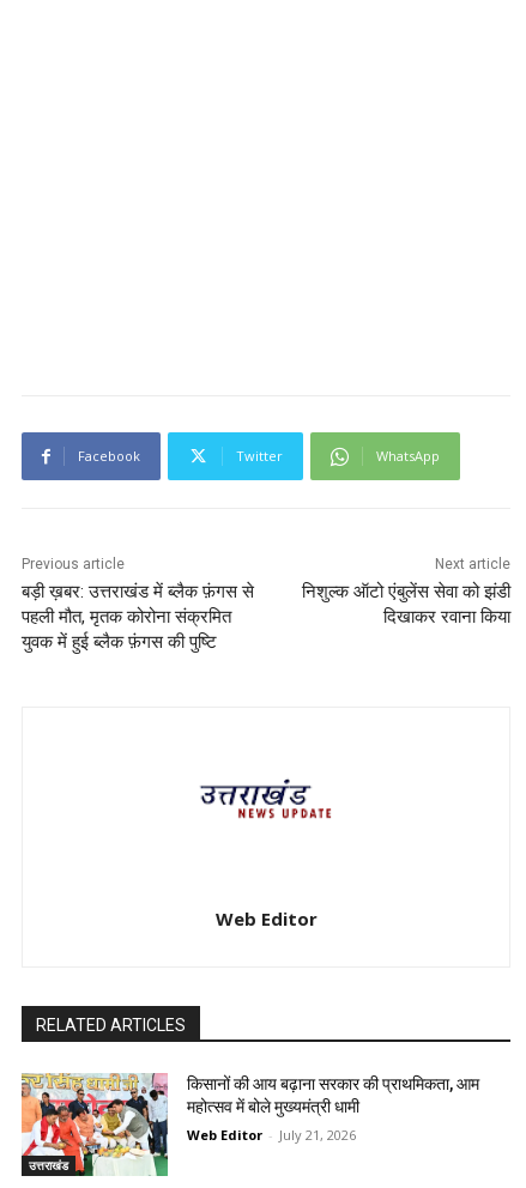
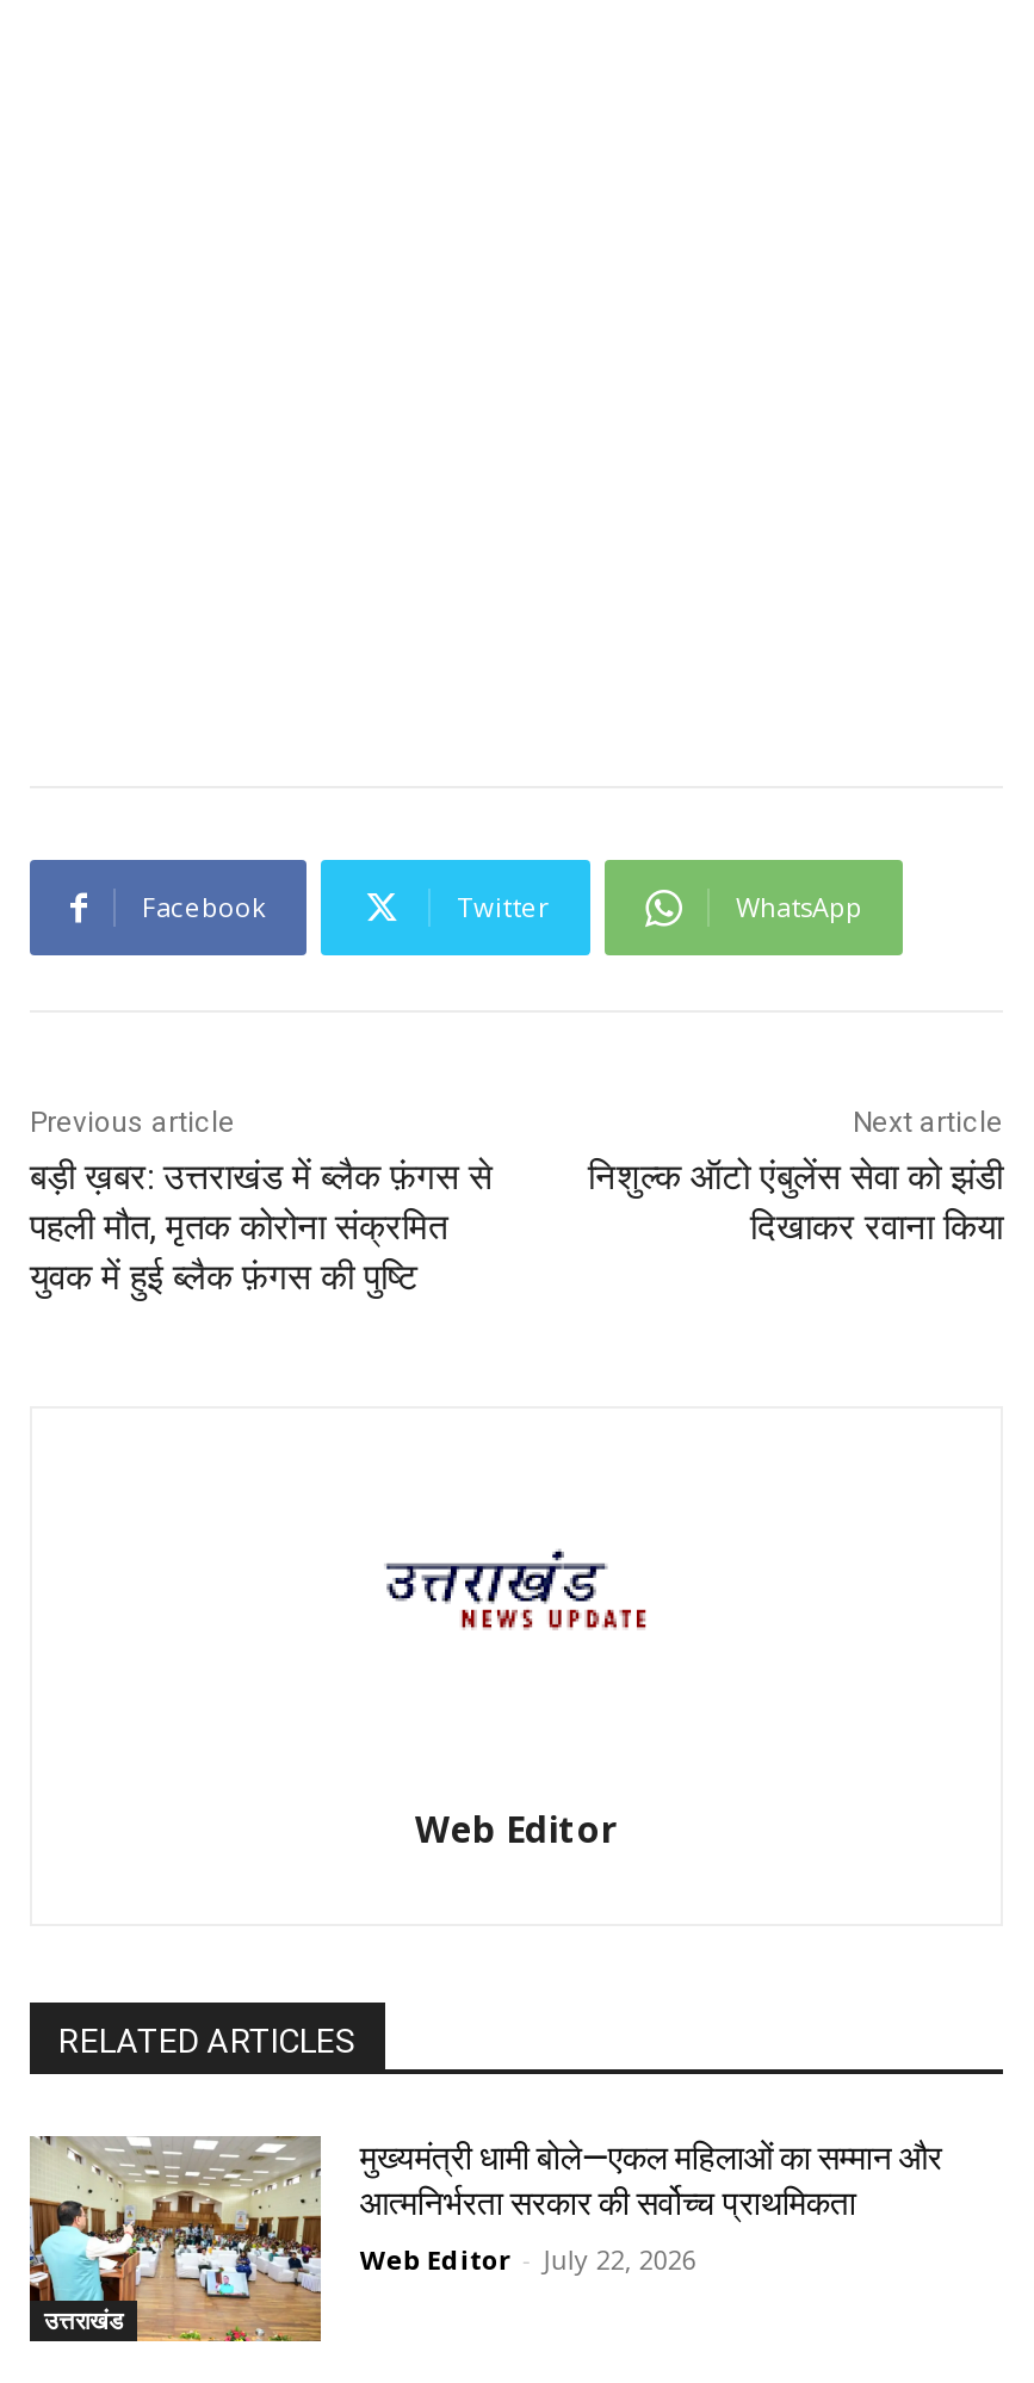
- [image]
- किसानों की आय बढ़ाना सरकार की प्राथमिकता, आम
- महोत्सव में बोले मुख्यमंत्री धामी
+ [image]
+ मुख्यमंत्री धामी बोले—एकल महिलाओं का सम्मान और
+ आत्मनिर्भरता सरकार की सर्वोच्च प्राथमिकता

- Web Editor - July 21, 2026
+ Web Editor - July 22, 2026
